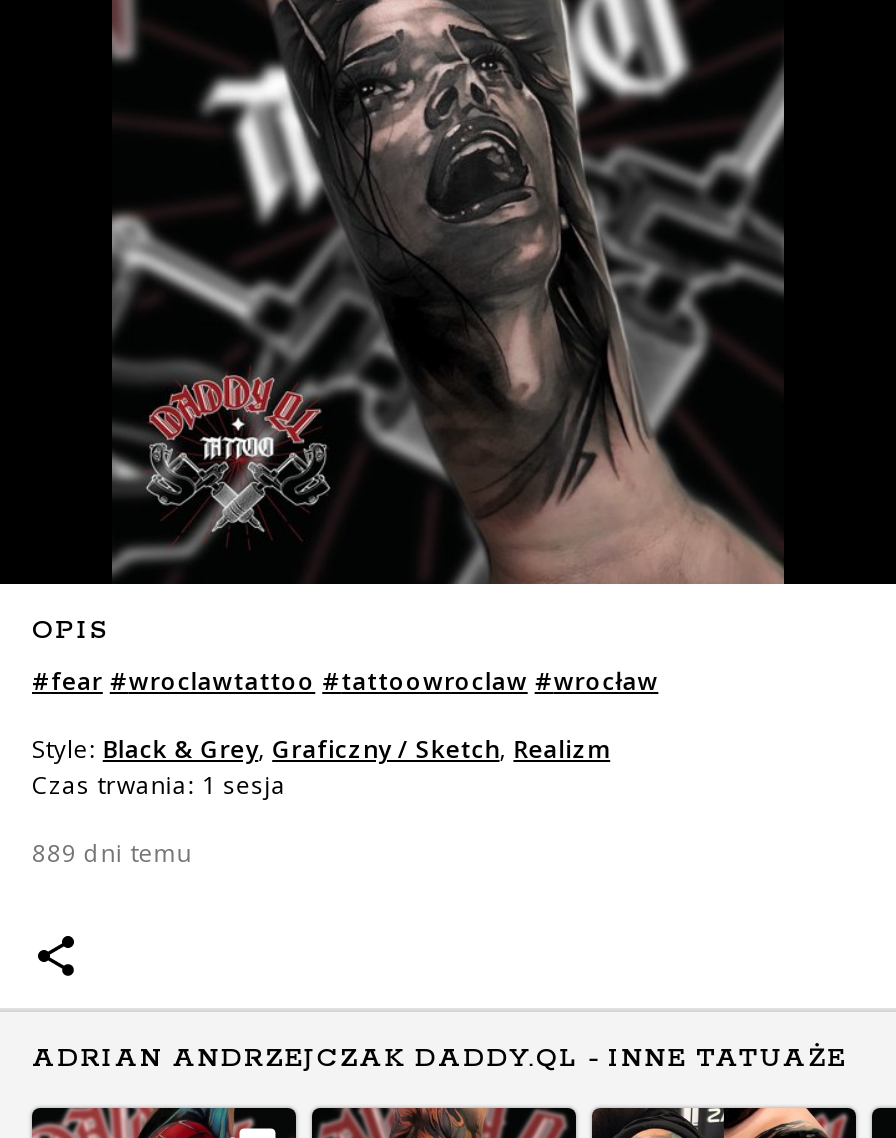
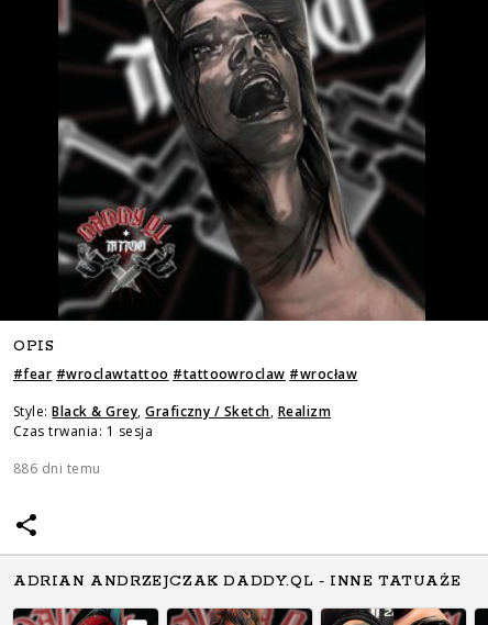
- 889 dni temu
+ 886 dni temu
